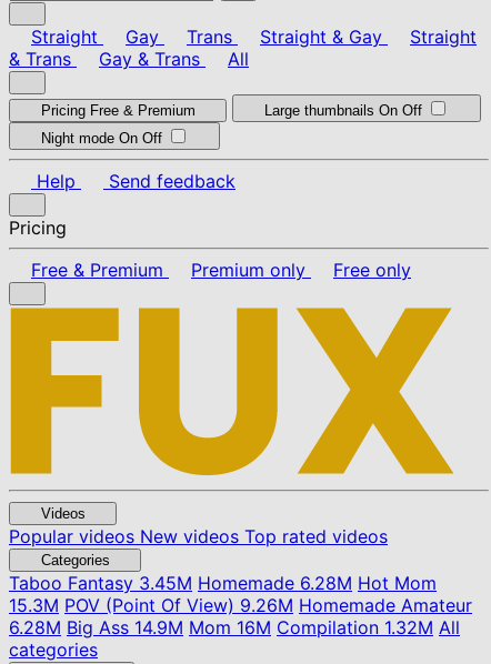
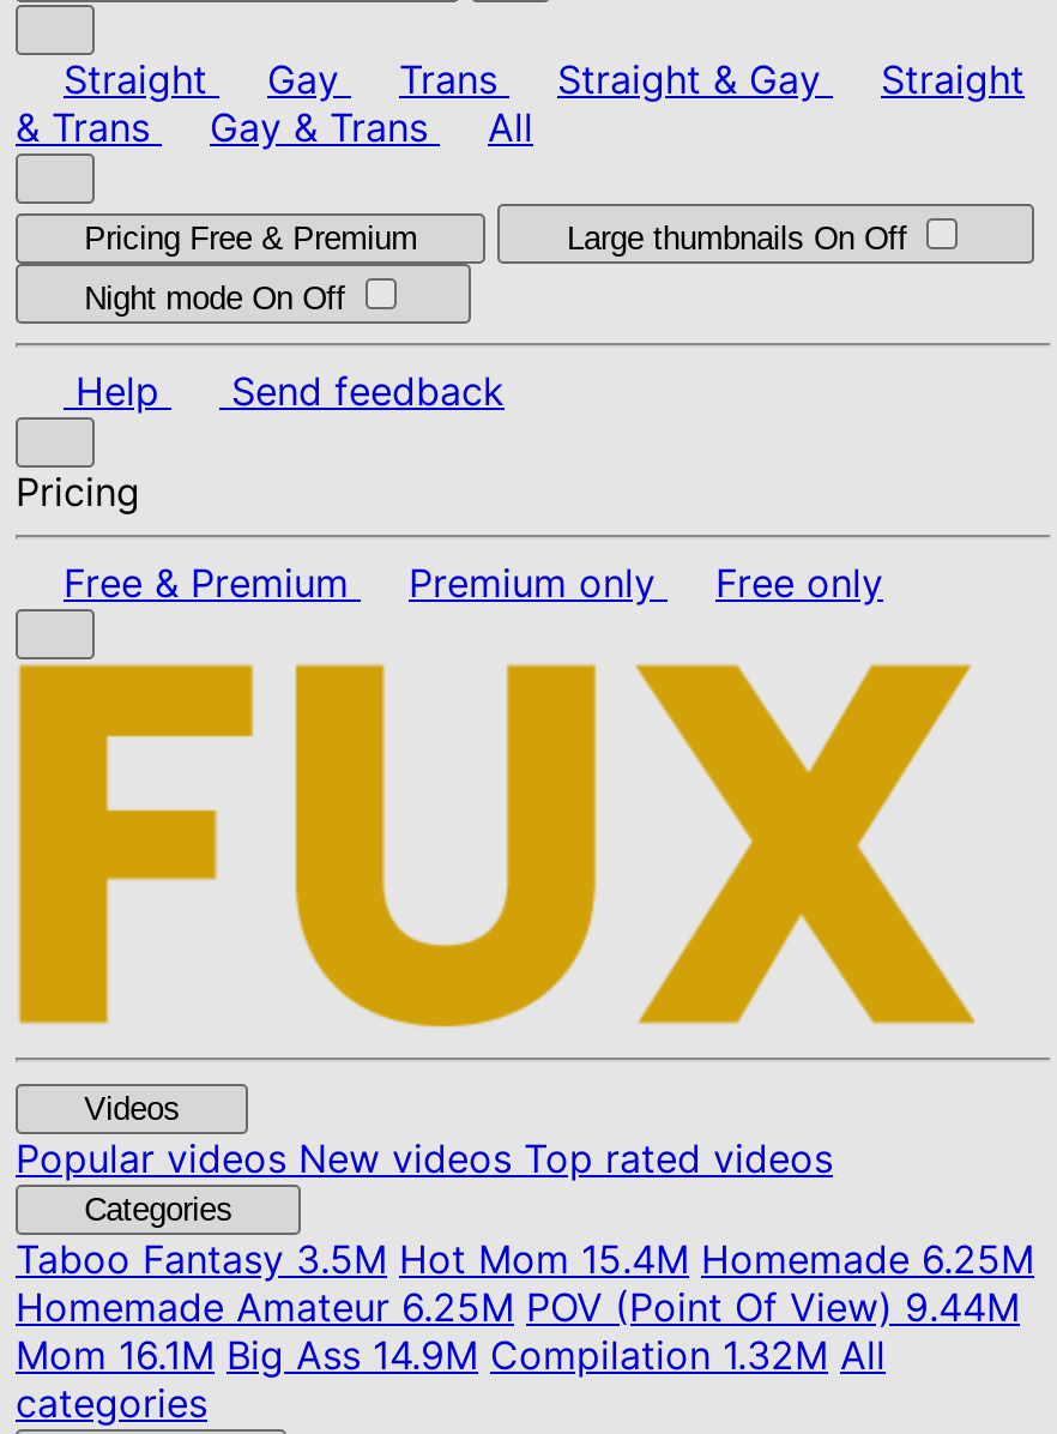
- Taboo Fantasy3.45M Homemade 6.28M Hot Mom
- 15.3M POV (Point Of View) 9.26M Homemade Amateur
- 6.28M Big Ass 14.9M Mom 16M Compilation 1.32M All
+ Taboo Fantasy3.5M Hot Mom 15.4M Homemade 6.25M
+ Homemade Amateur 6.25M POV (Point Of View) 9.44M
+ Mom 16.1M Big Ass 14.9M Compilation 1.32M All
